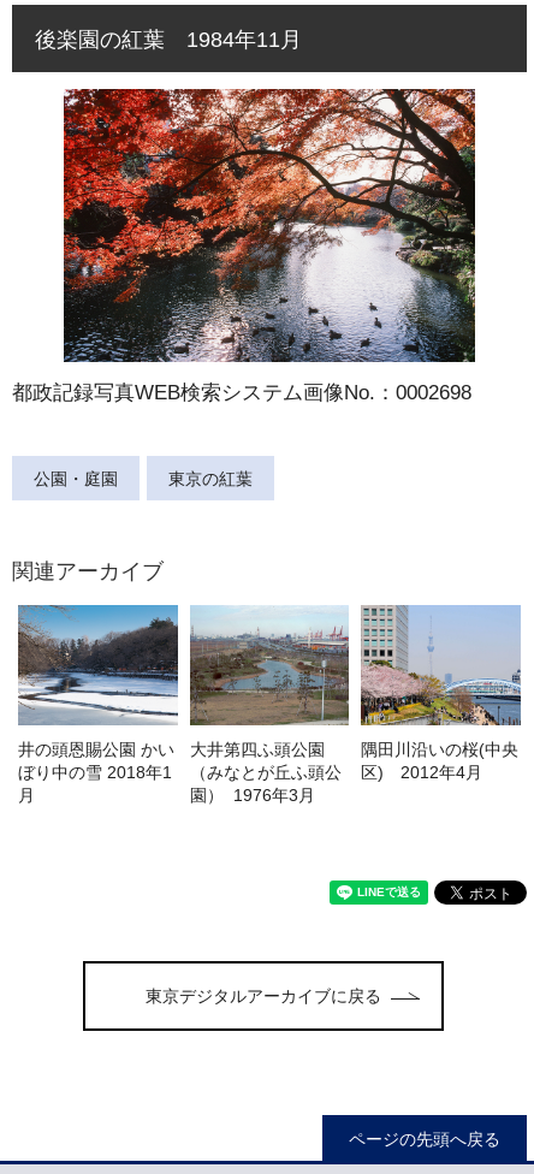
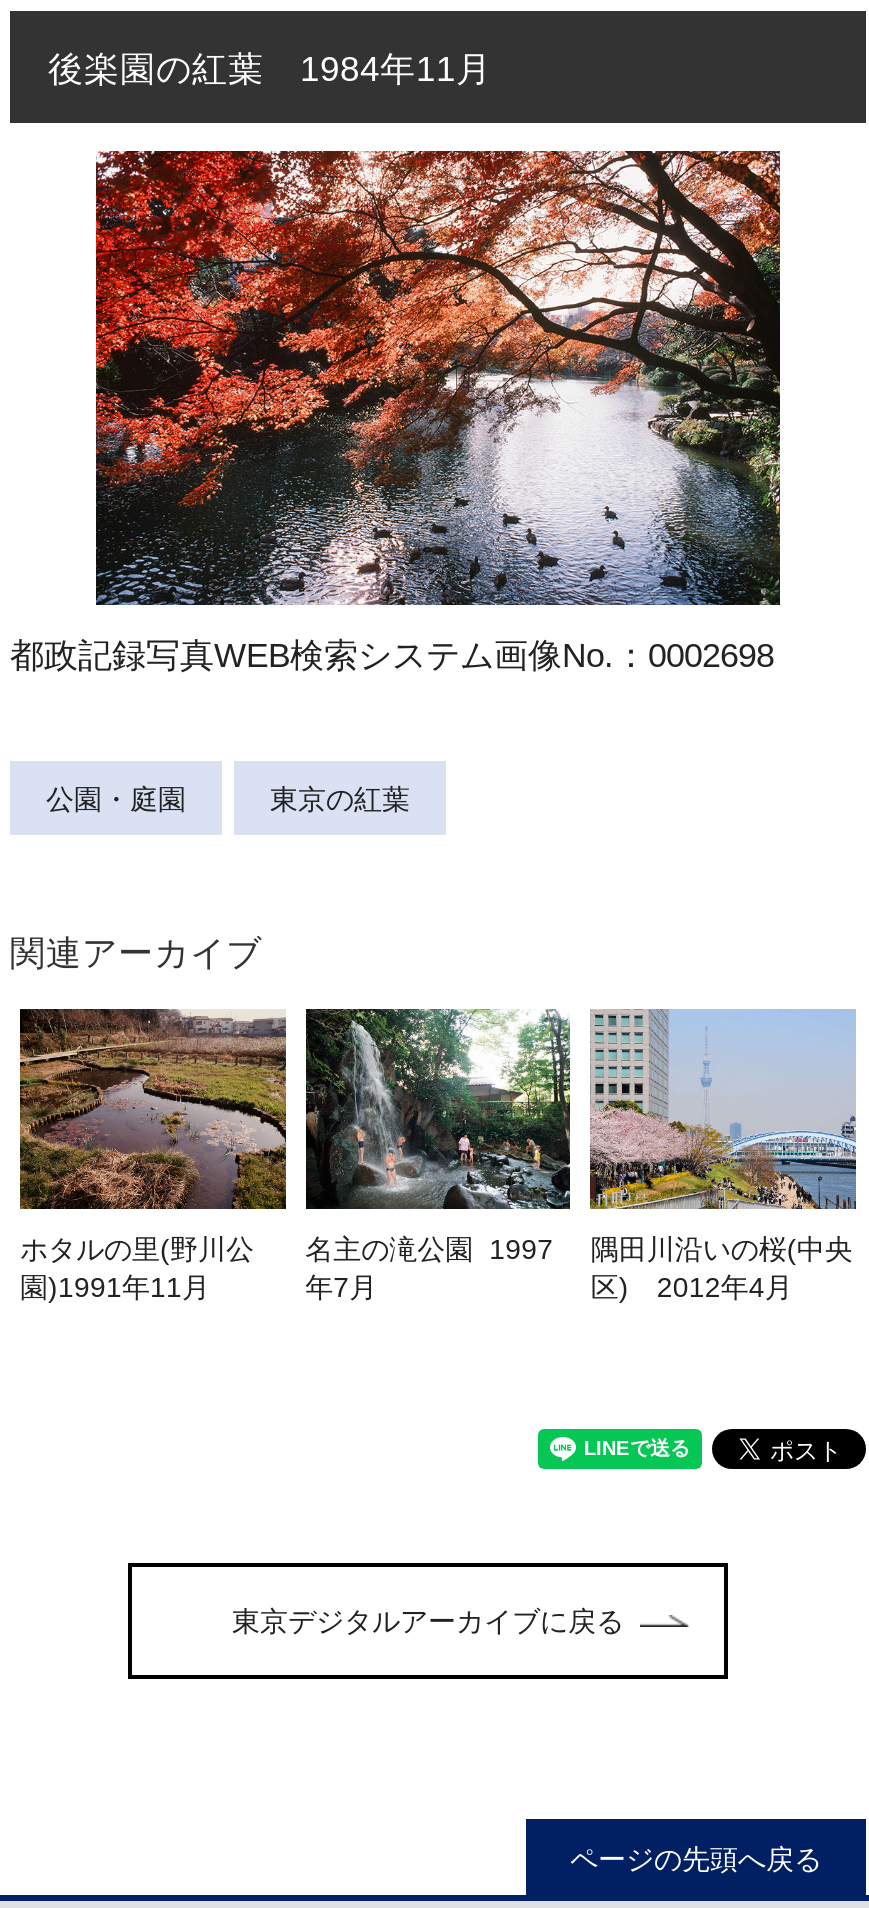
- [image]
- 井の頭恩賜公園 かい
- ぼり中の雪 2018年1
- 月
+ [image]
+ ホタルの里(野川公
+ 園)1991年11月

- [image]
- 大井第四ふ頭公園
- （みなとが丘ふ頭公
- 園） 1976年3月
+ [image]
+ 名主の滝公園 1997
+ 年7月
